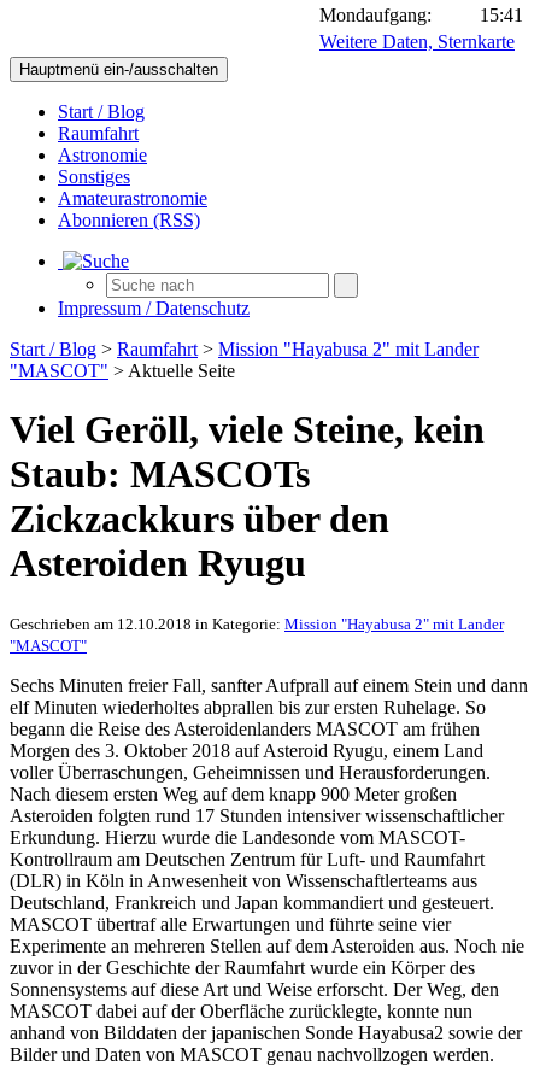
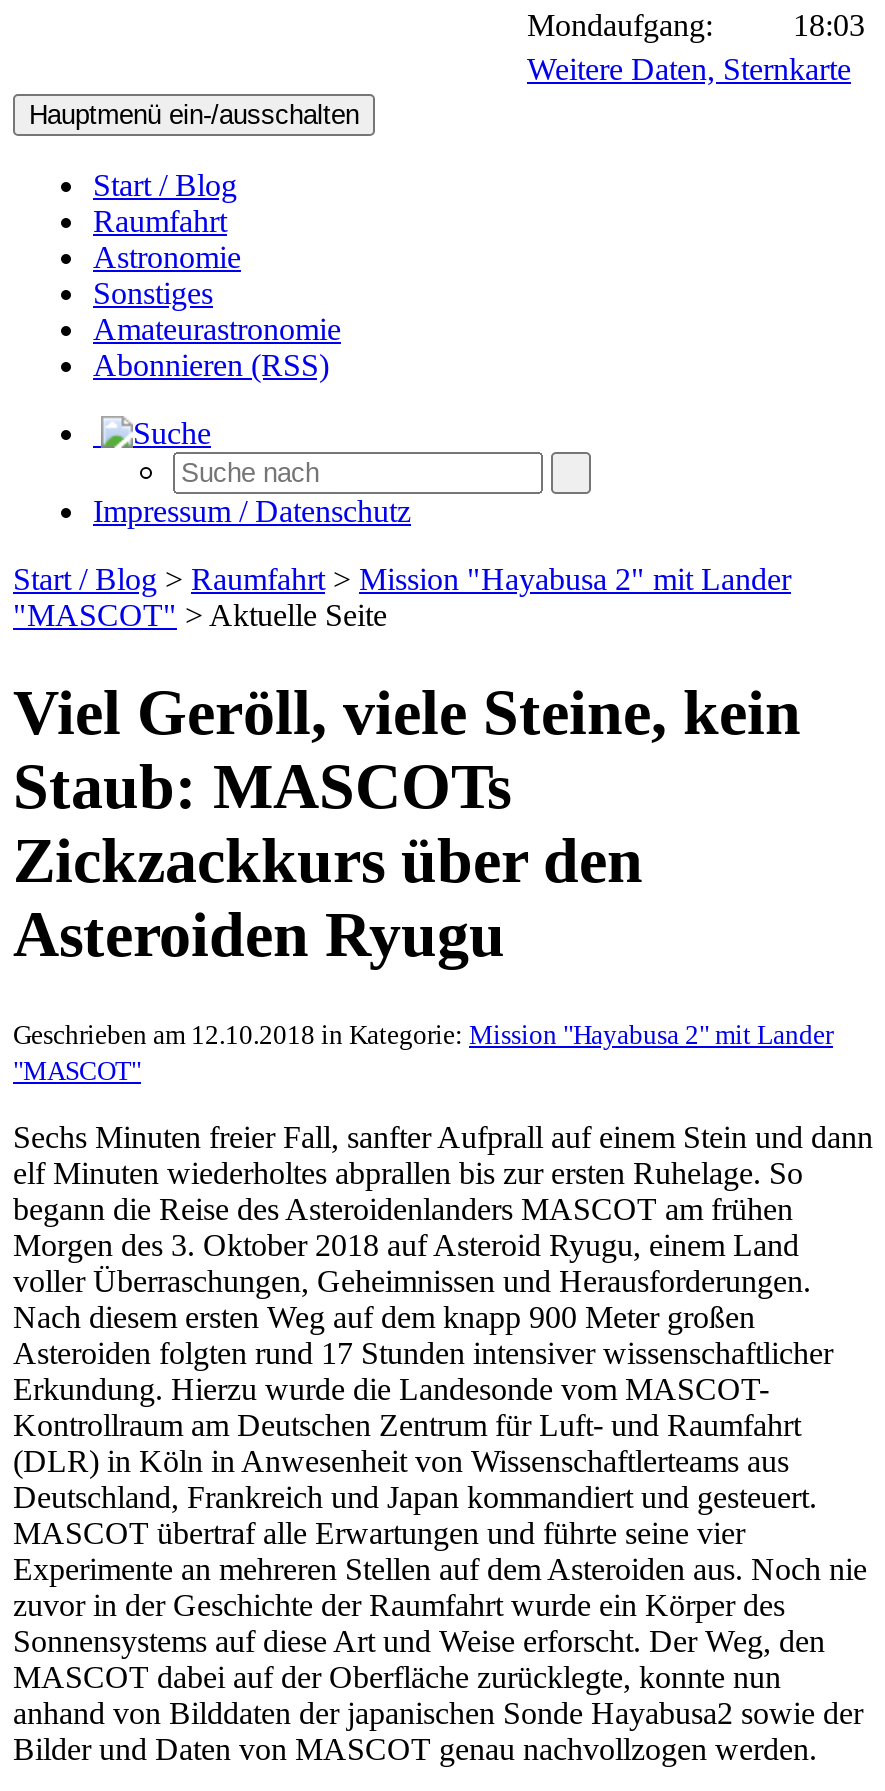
- Mondaufgang: 15:41
+ Mondaufgang: 18:03
